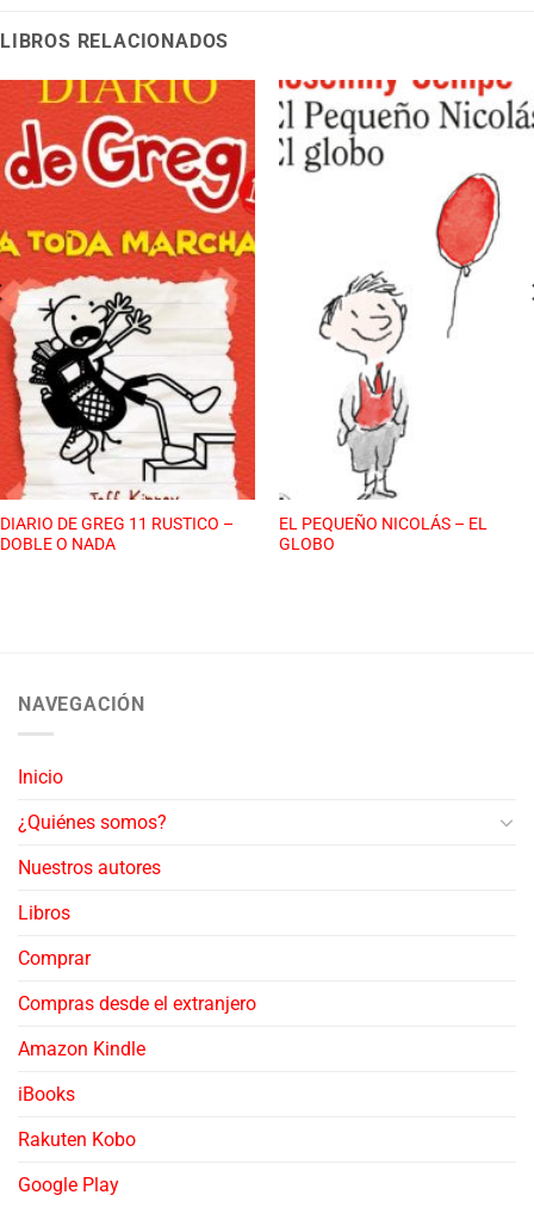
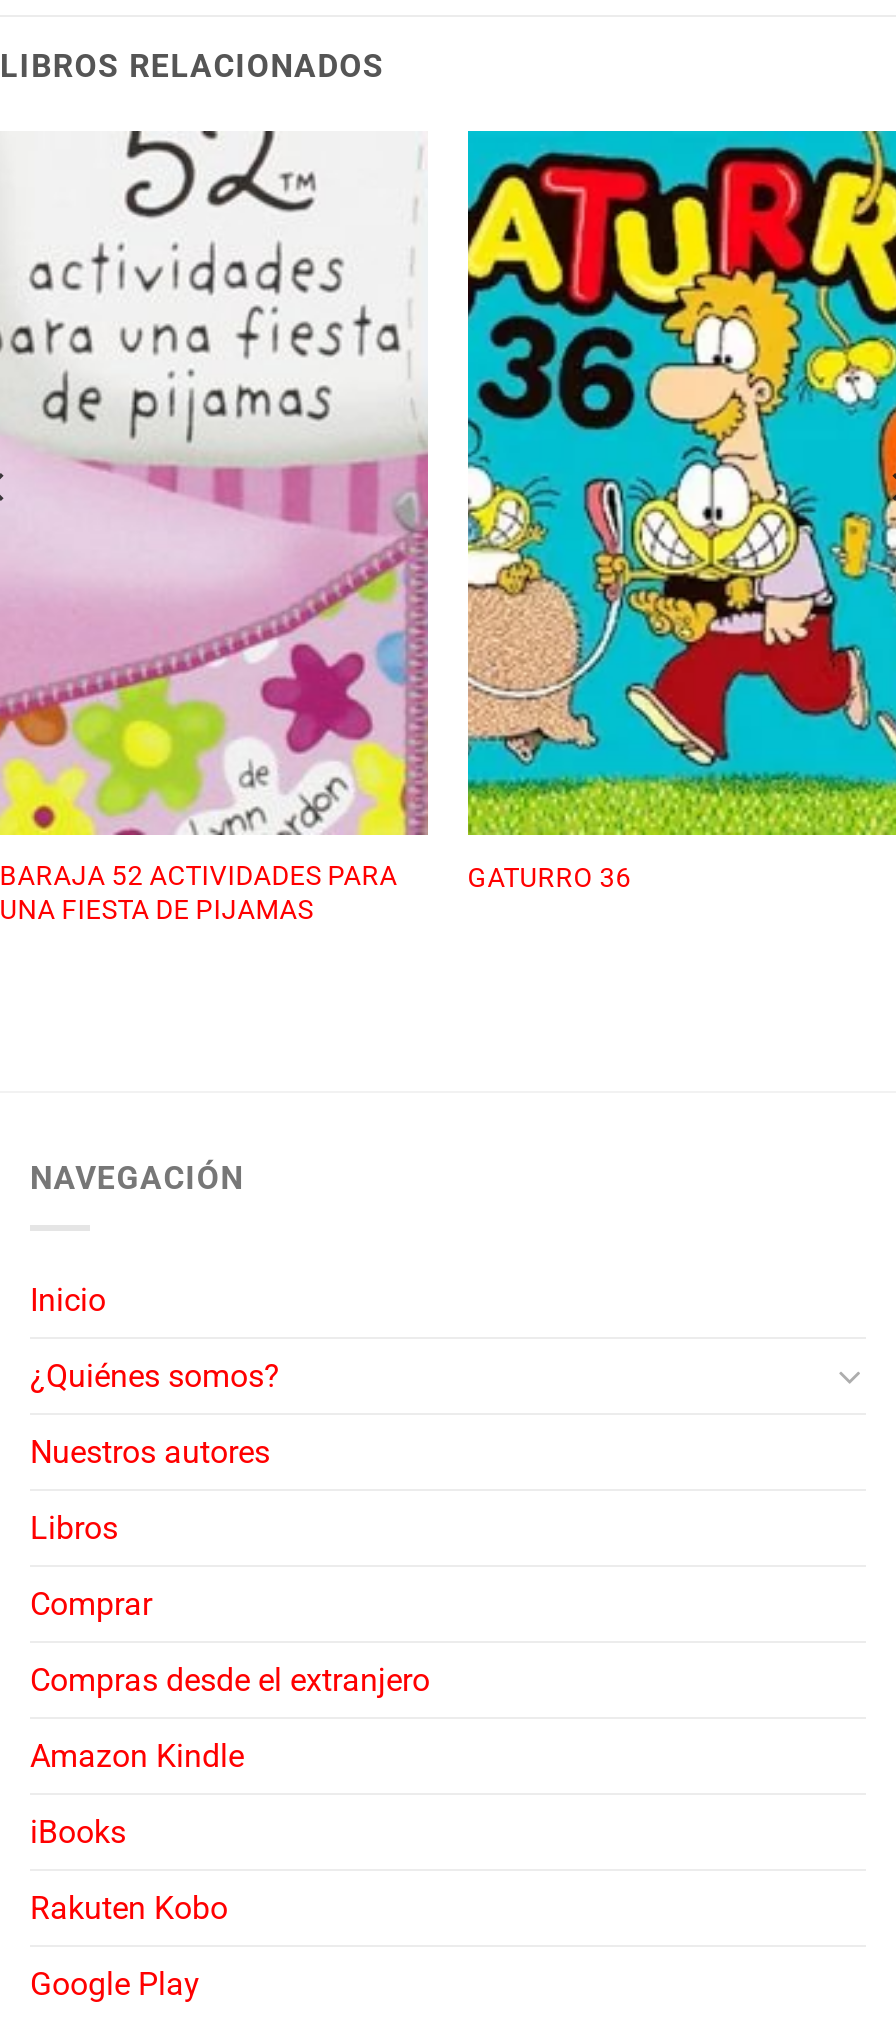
- [image]
- DIARIO DE GREG 11 RUSTICO –
- DOBLE O NADA
+ [image]
+ BARAJA 52 ACTIVIDADES PARA
+ UNA FIESTA DE PIJAMAS

- [image]
- EL PEQUEÑO NICOLÁS – EL
- GLOBO
+ [image]
+ GATURRO 36
